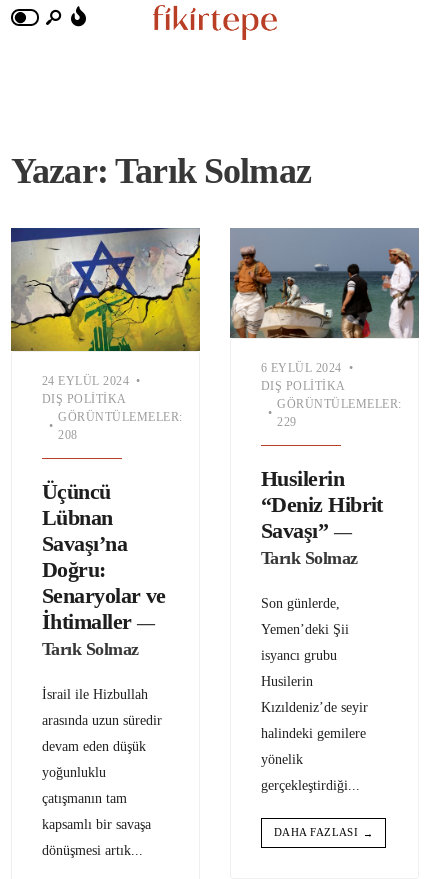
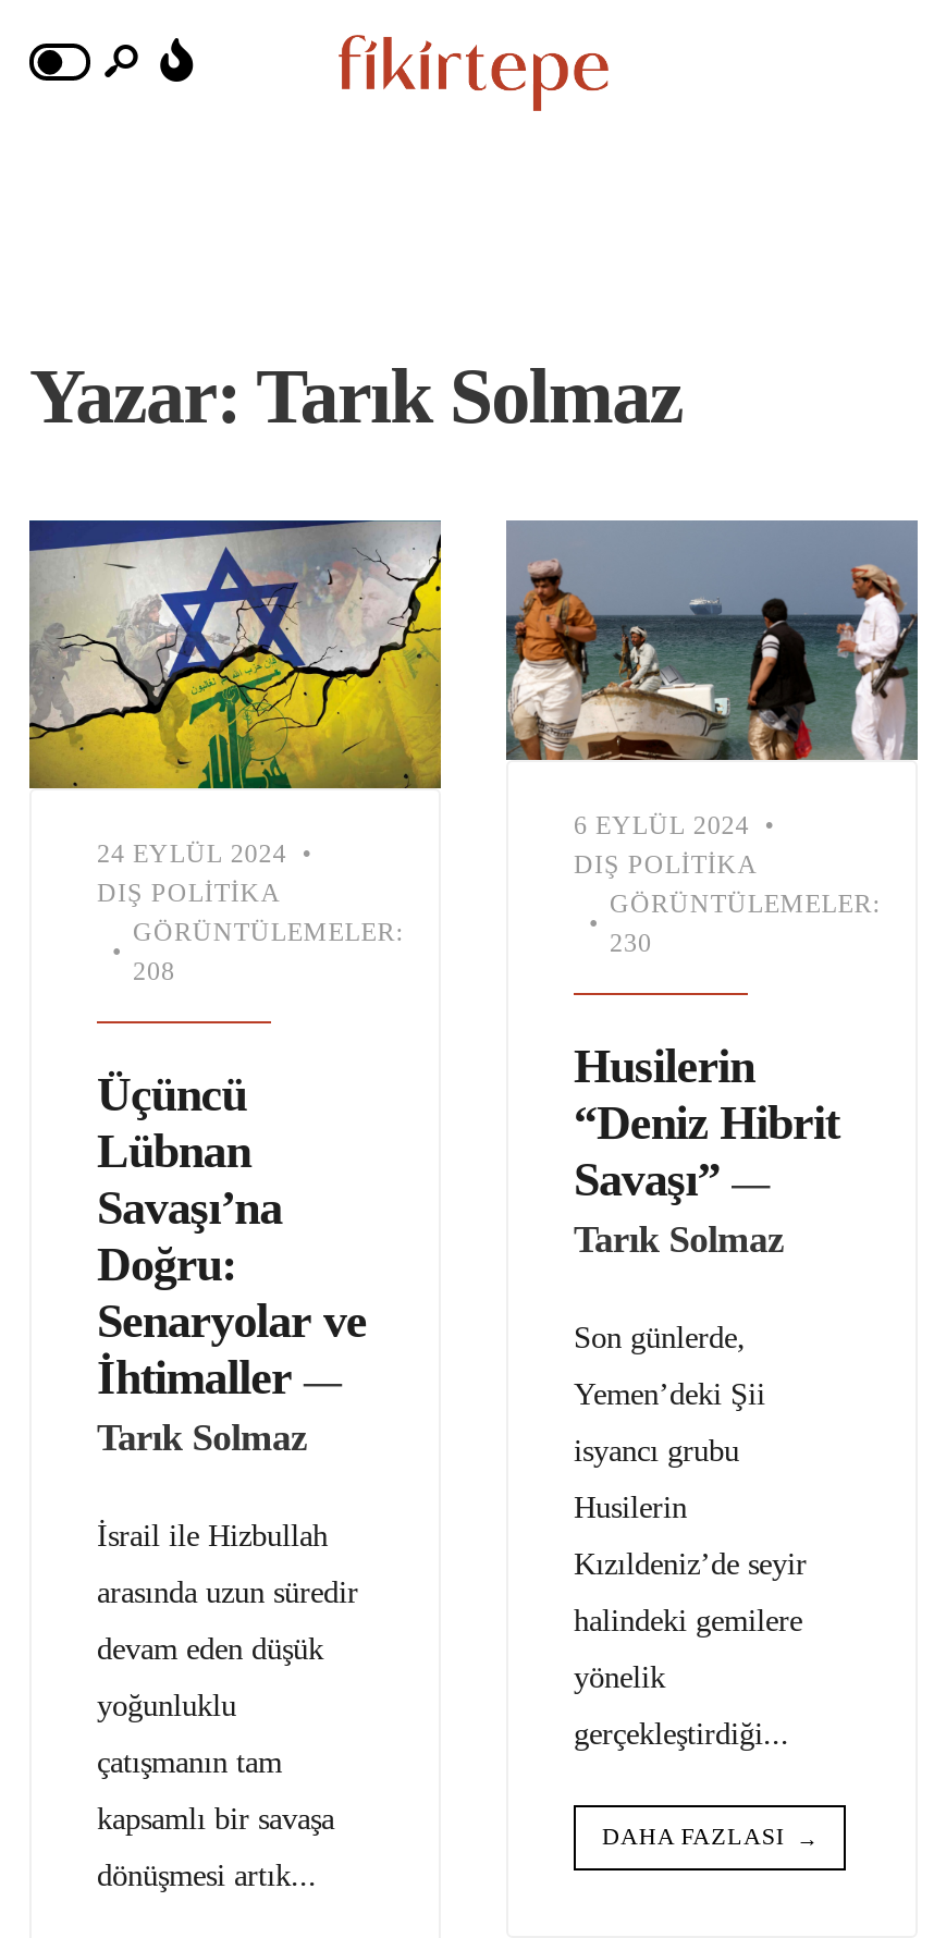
- 229
+ 230
